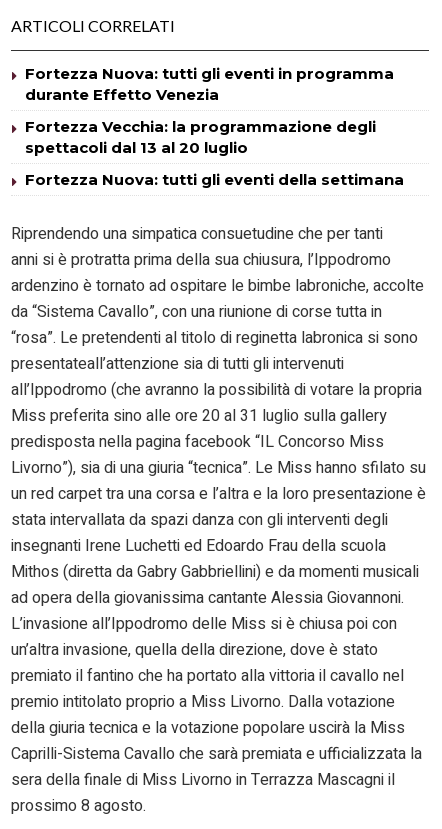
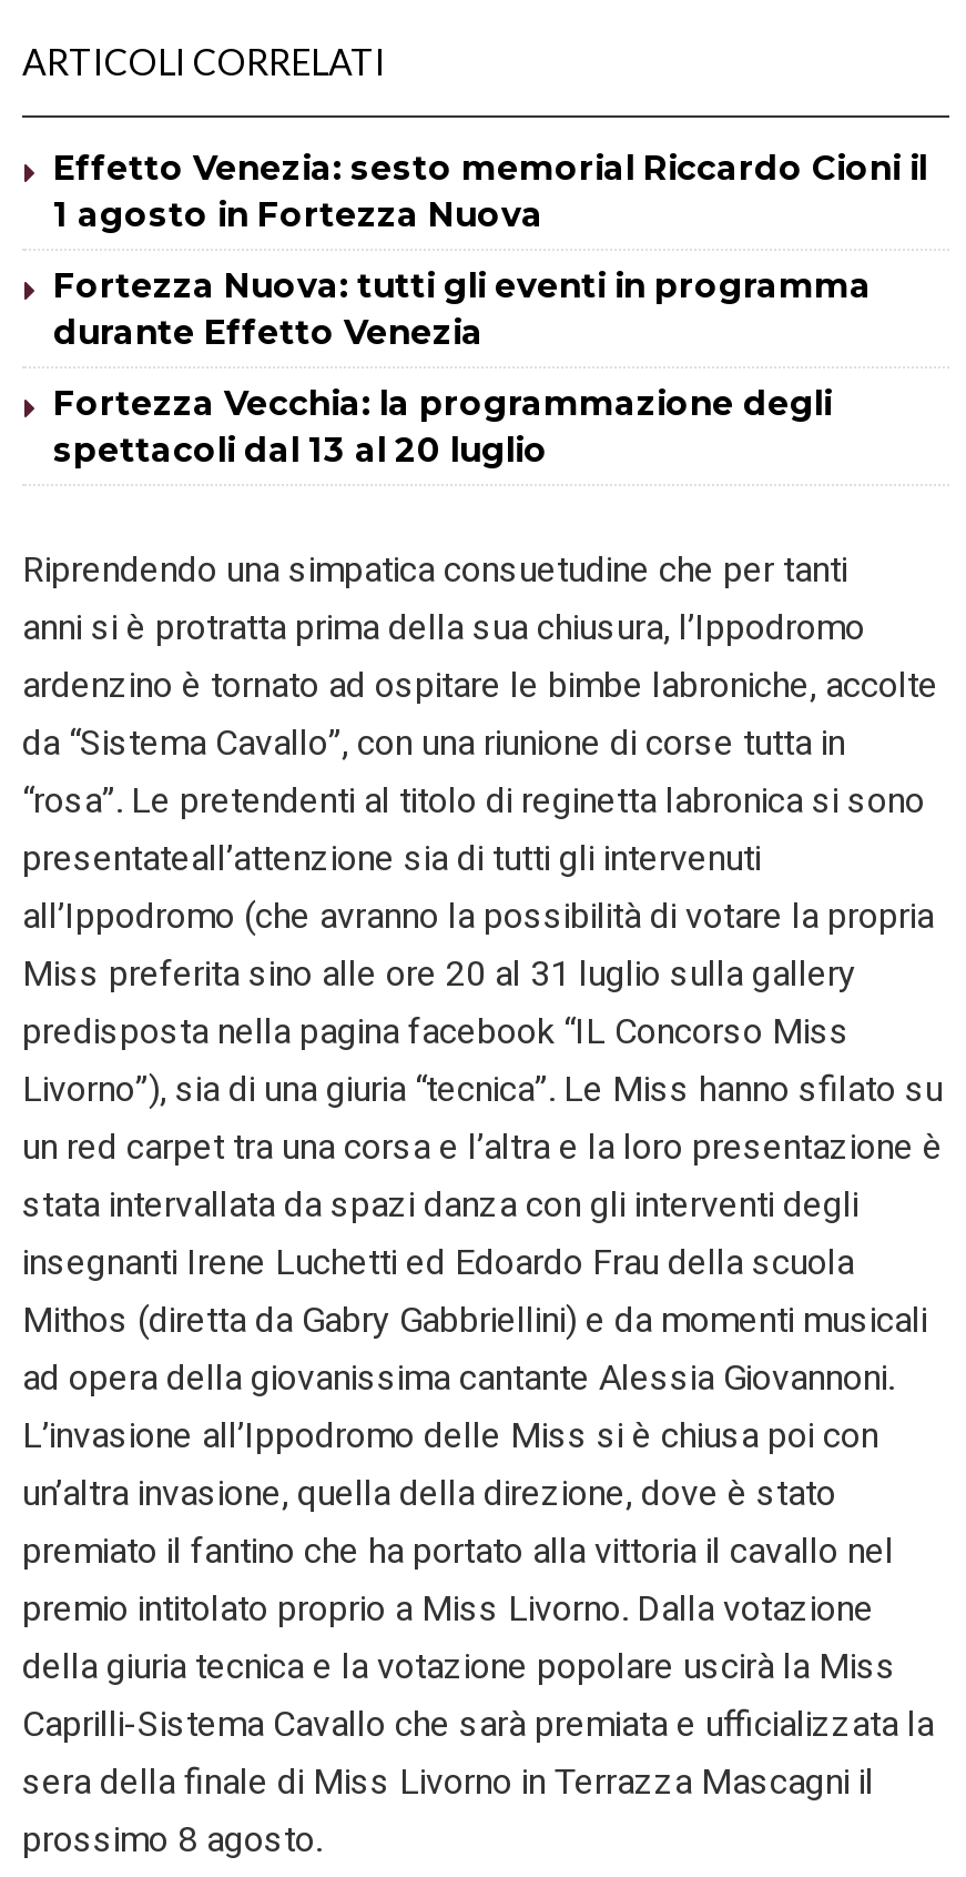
+ Effetto Venezia: sesto memorial Riccardo Cioni il
+ 1 agosto in Fortezza Nuova

moved down: Fortezza Nuova: tutti gli eventi in programma | durante Effetto Venezia | Fortezza Vecchia: la programmazione degli | spettacoli dal 13 al 20 luglio

- Fortezza Nuova: tutti gli eventi della settimana
